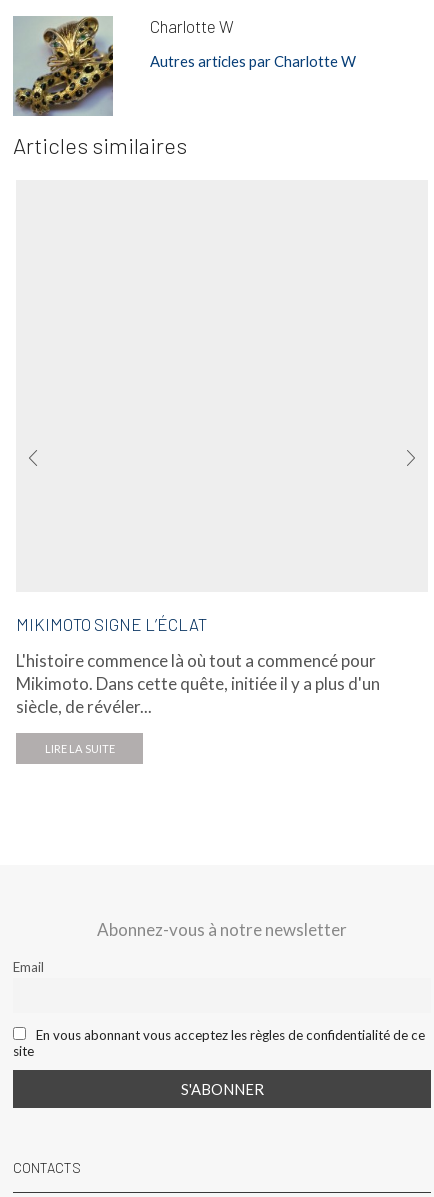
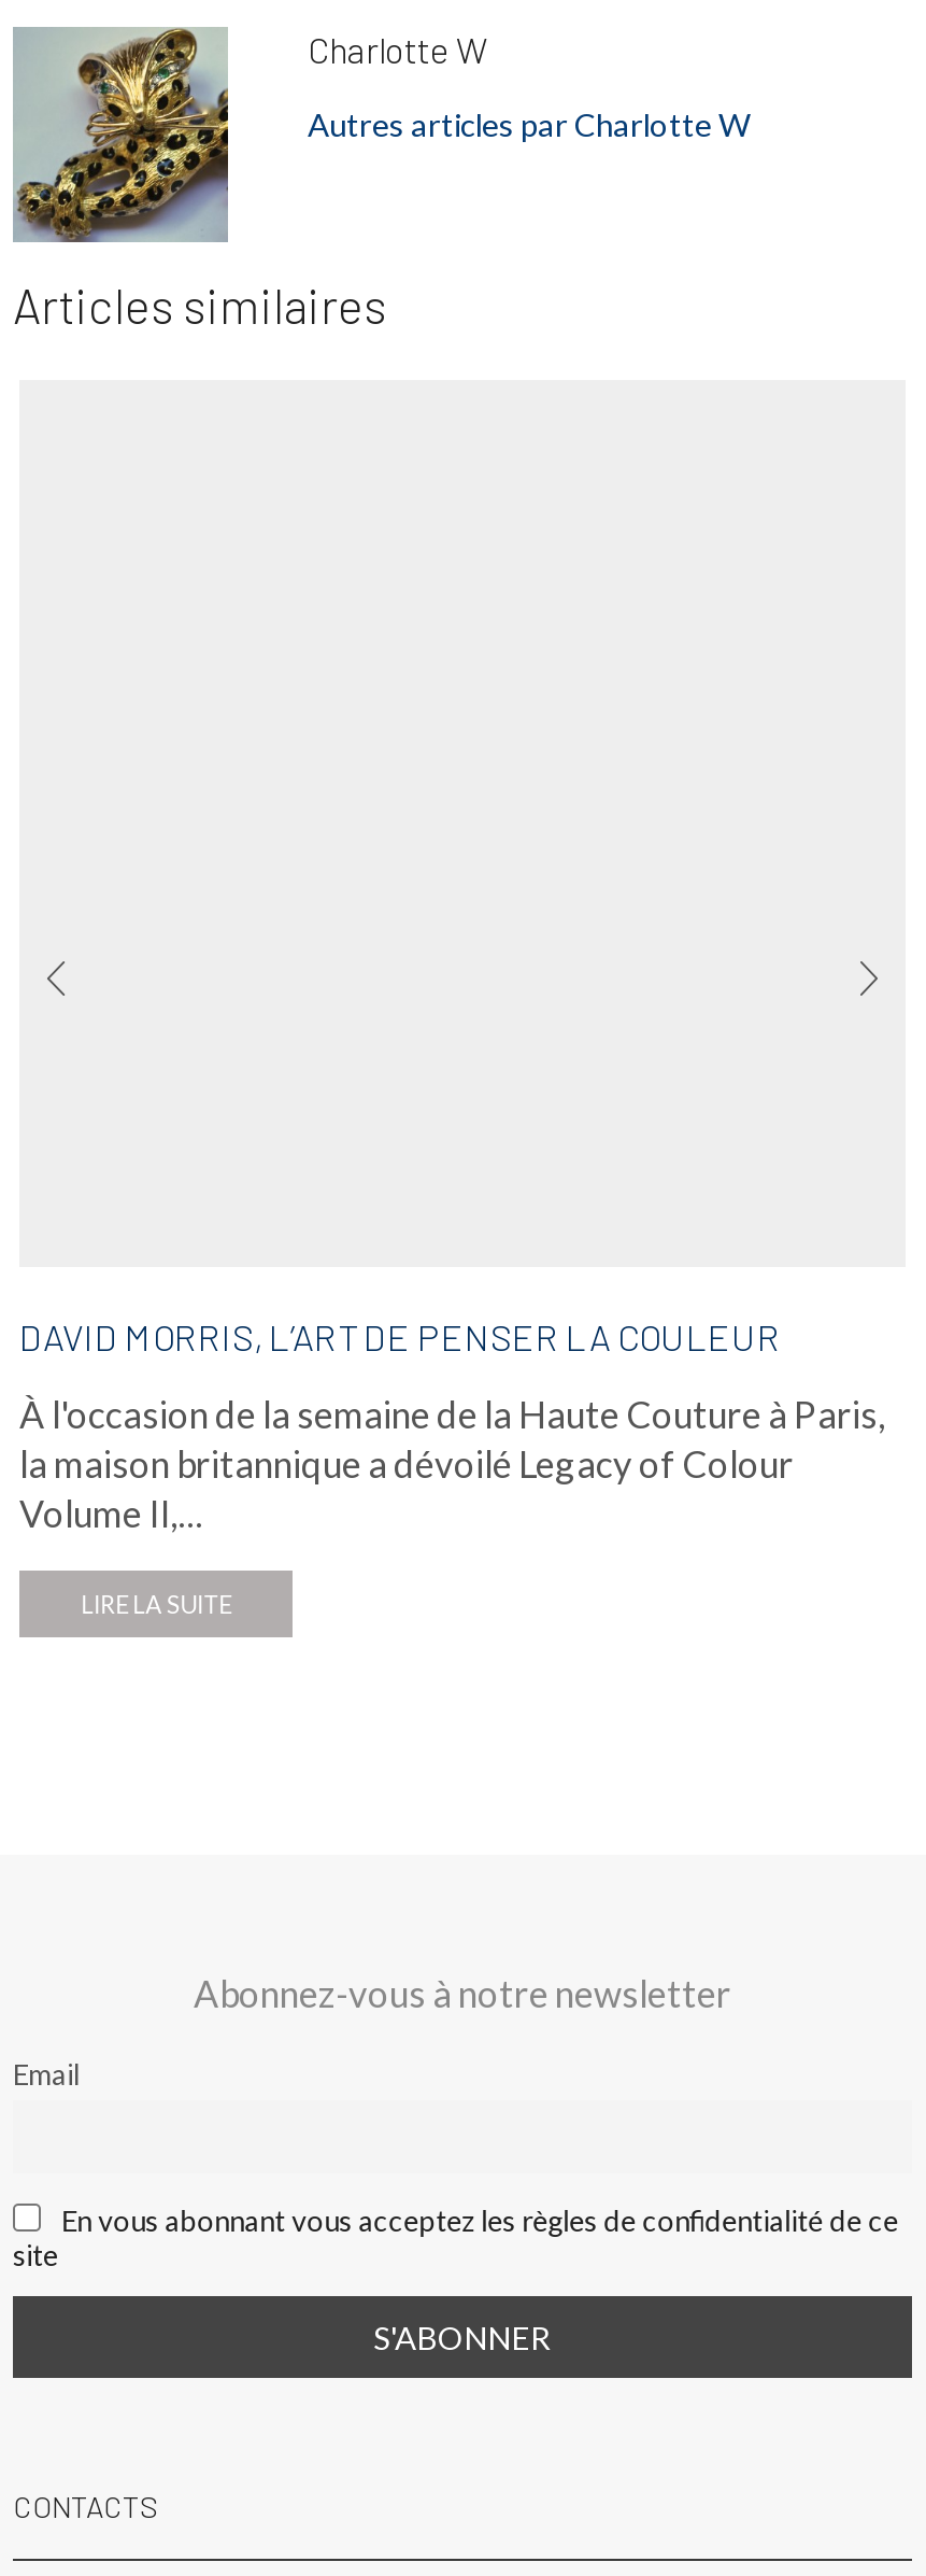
- MIKIMOTO SIGNE L’ÉCLAT
+ DAVID MORRIS, L’ART DE PENSER LA COULEUR

- L'histoire commence là où tout a commencé pour
- Mikimoto. Dans cette quête, initiée il y a plus d'un
- siècle, de révéler...
+ À l'occasion de la semaine de la Haute Couture à Paris,
+ la maison britannique a dévoilé Legacy of Colour
+ Volume II,...
